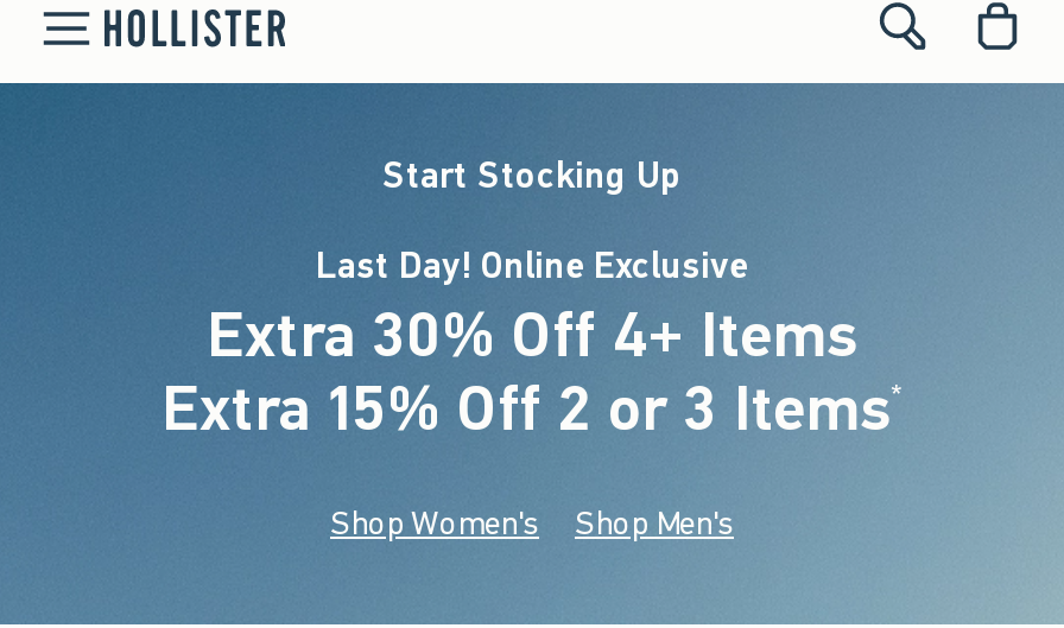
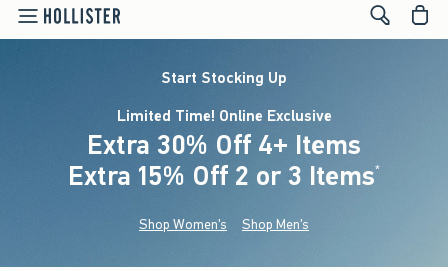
- Last Day! Online Exclusive
+ Limited Time! Online Exclusive
